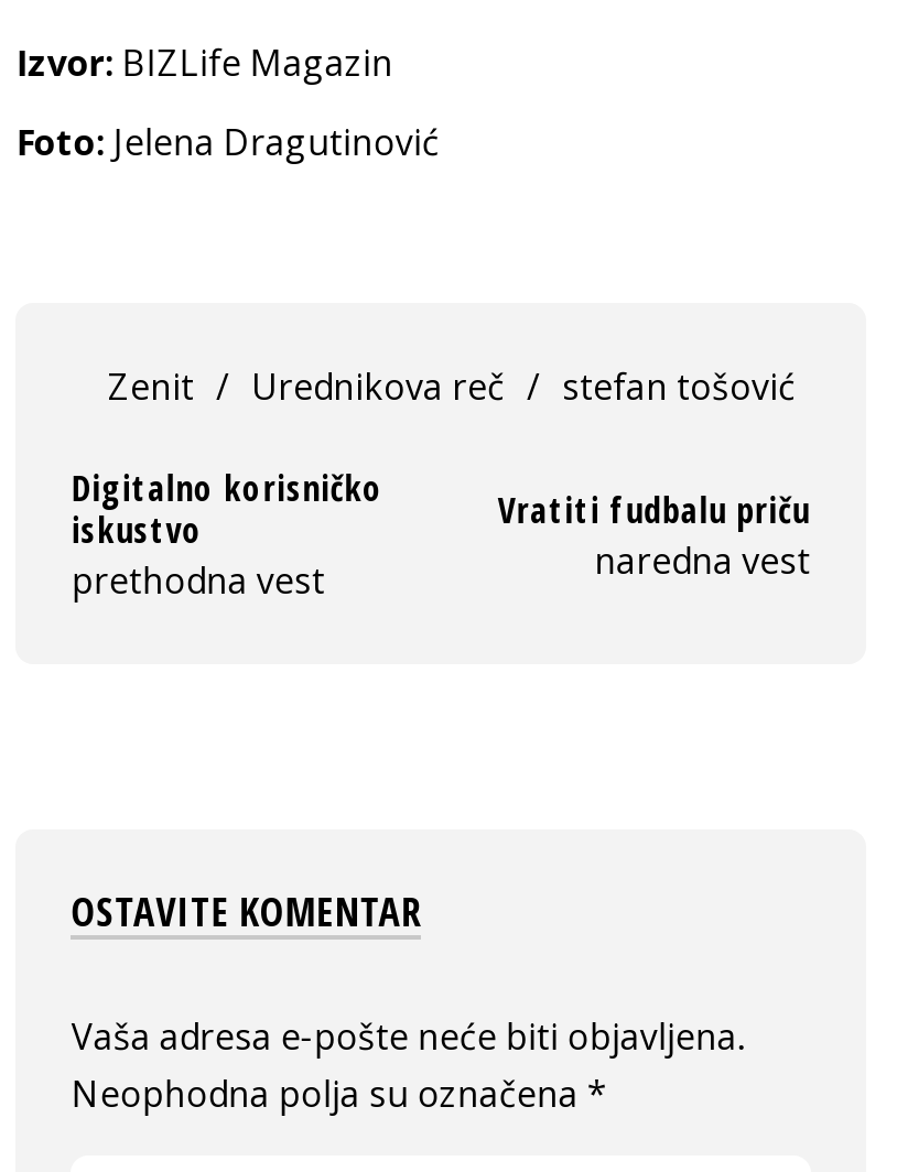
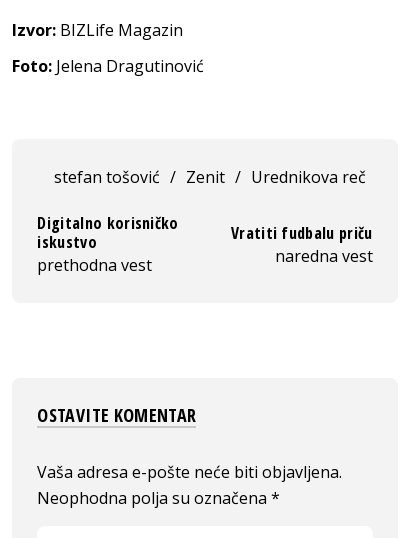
- Zenit / Urednikova reč / stefan tošović
+ stefan tošović / Zenit / Urednikova reč
